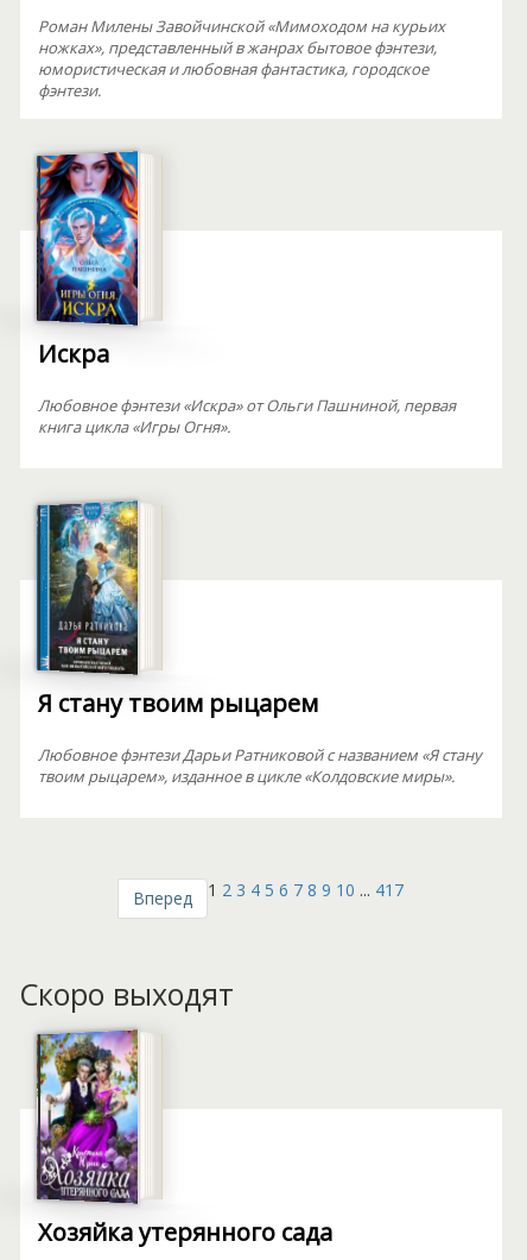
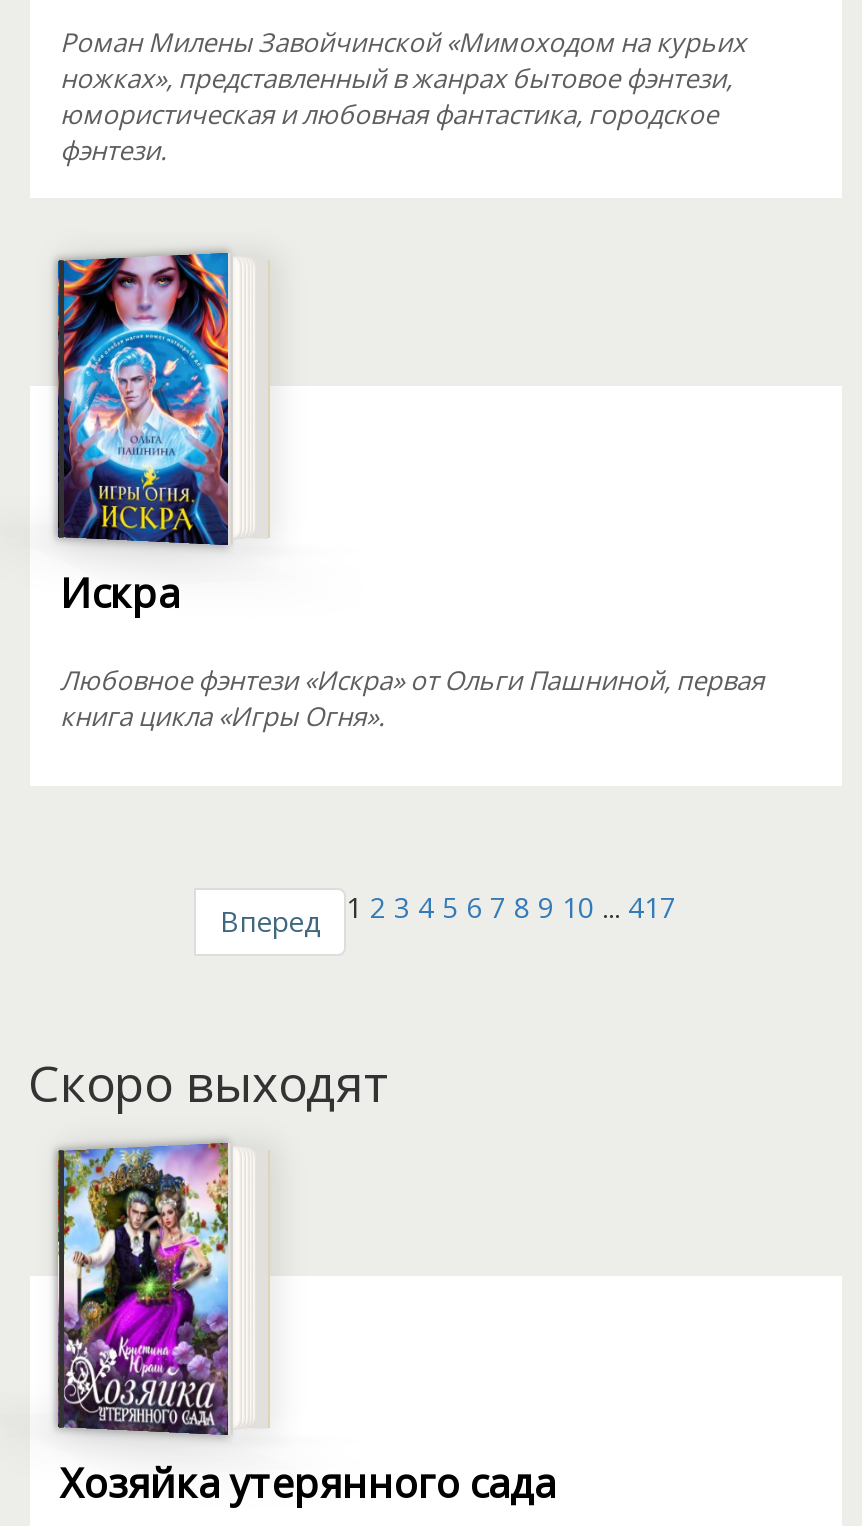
- [image]
- Я стану твоим рыцарем
- Любовное фэнтези Дарьи Ратниковой с названием «Я стану
- твоим рыцарем», изданное в цикле «Колдовские миры».
